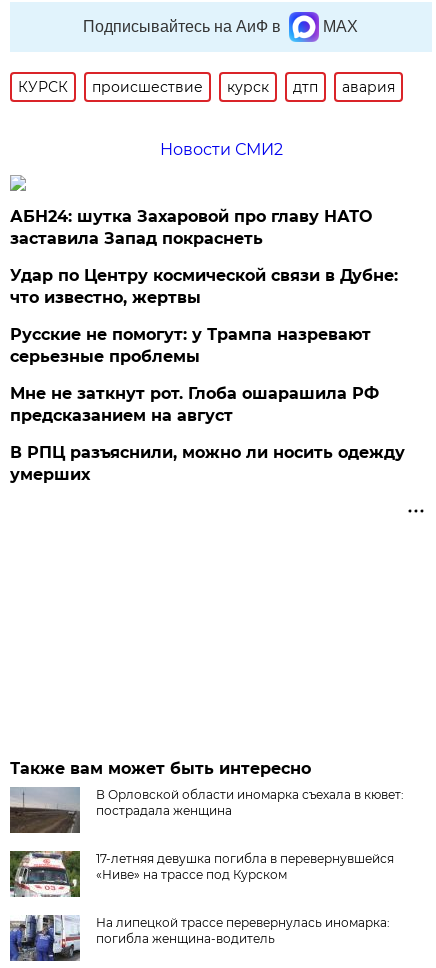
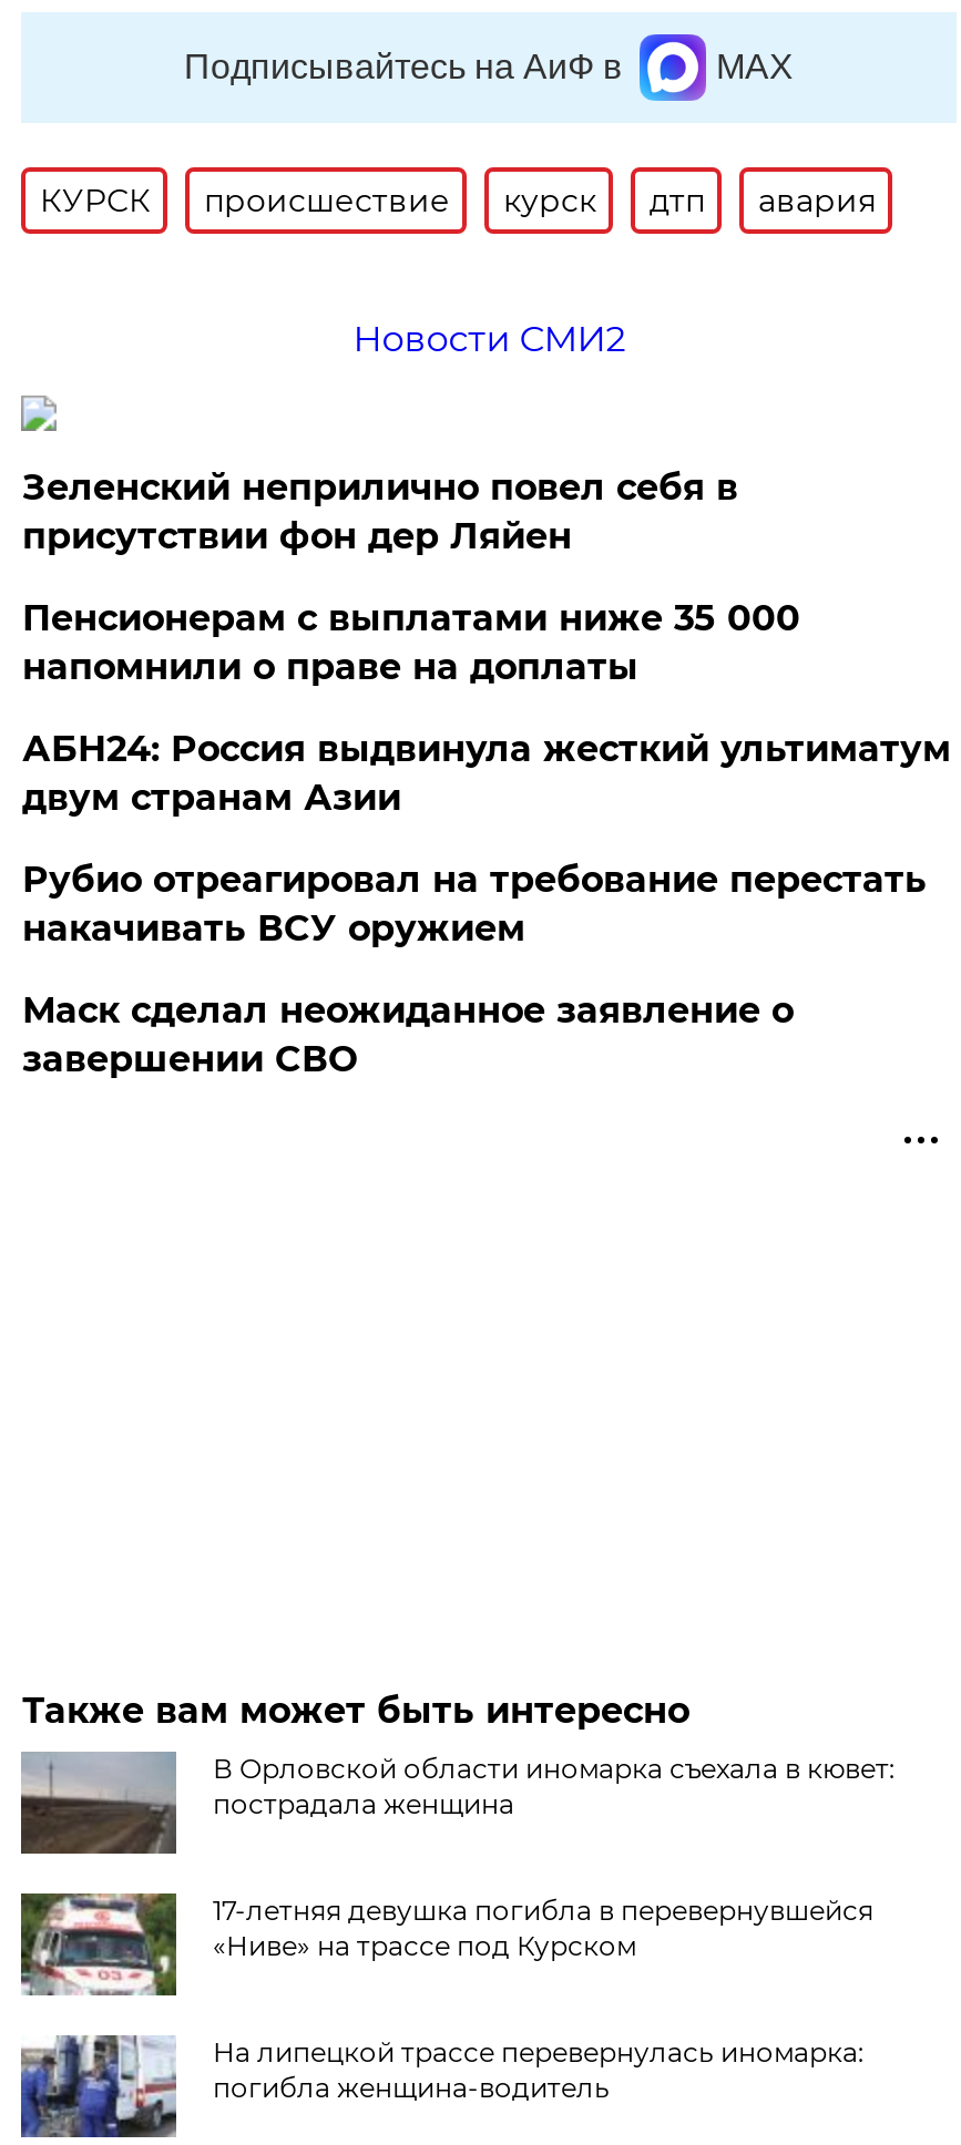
- АБН24: шутка Захаровой про главу НАТО
- заставила Запад покраснеть
+ Зеленский неприлично повел cебя в
+ присутствии фон дер Ляйен

- Удар по Центру космической связи в Дубне:
- что известно, жертвы
+ Пенсионерам с выплатами ниже 35 000
+ напомнили о праве на доплаты

- Русские не помогут: у Трампа назревают
- серьезные проблемы
+ АБН24: Россия выдвинула жесткий ультиматум
+ двум странам Азии

- Мне не заткнут рот. Глоба ошарашила РФ
- предсказанием на август
+ Рубио отреагировал на требование перестать
+ накачивать ВСУ оружием

- В РПЦ разъяснили, можно ли носить одежду
- умерших
+ Маск сделал неожиданное заявление о
+ завершении СВО
